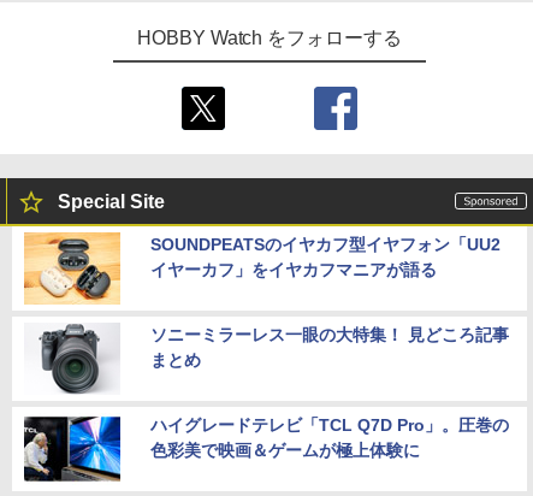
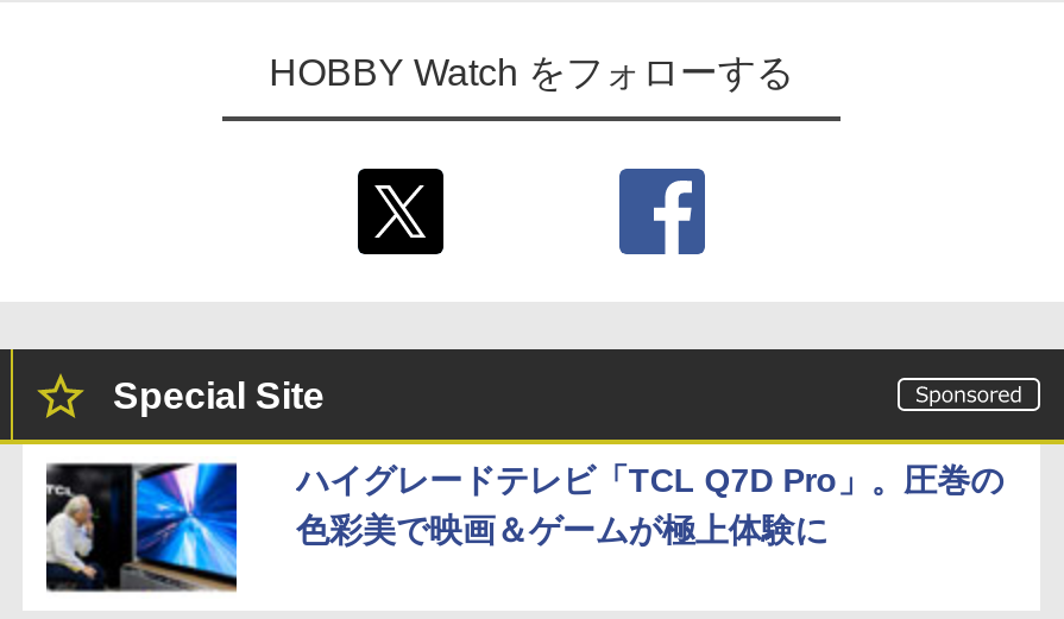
- [image]
- SOUNDPEATSのイヤカフ型イヤフォン「UU2
- イヤーカフ」をイヤカフマニアが語る
- ソニーミラーレス一眼の大特集！ 見どころ記事
- まとめ

- [image]
